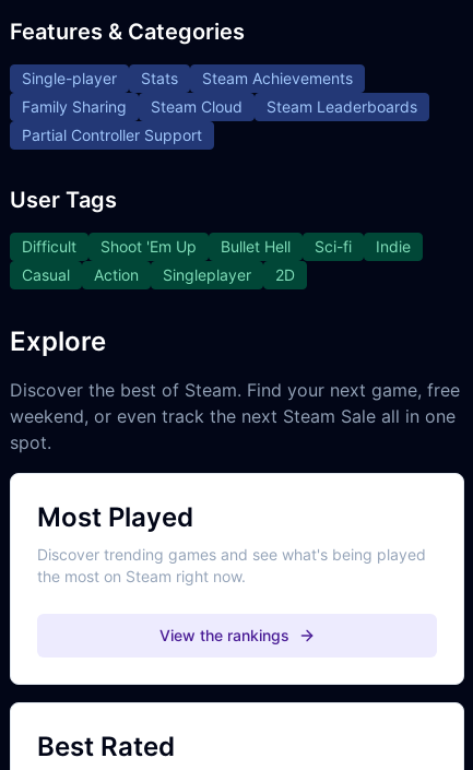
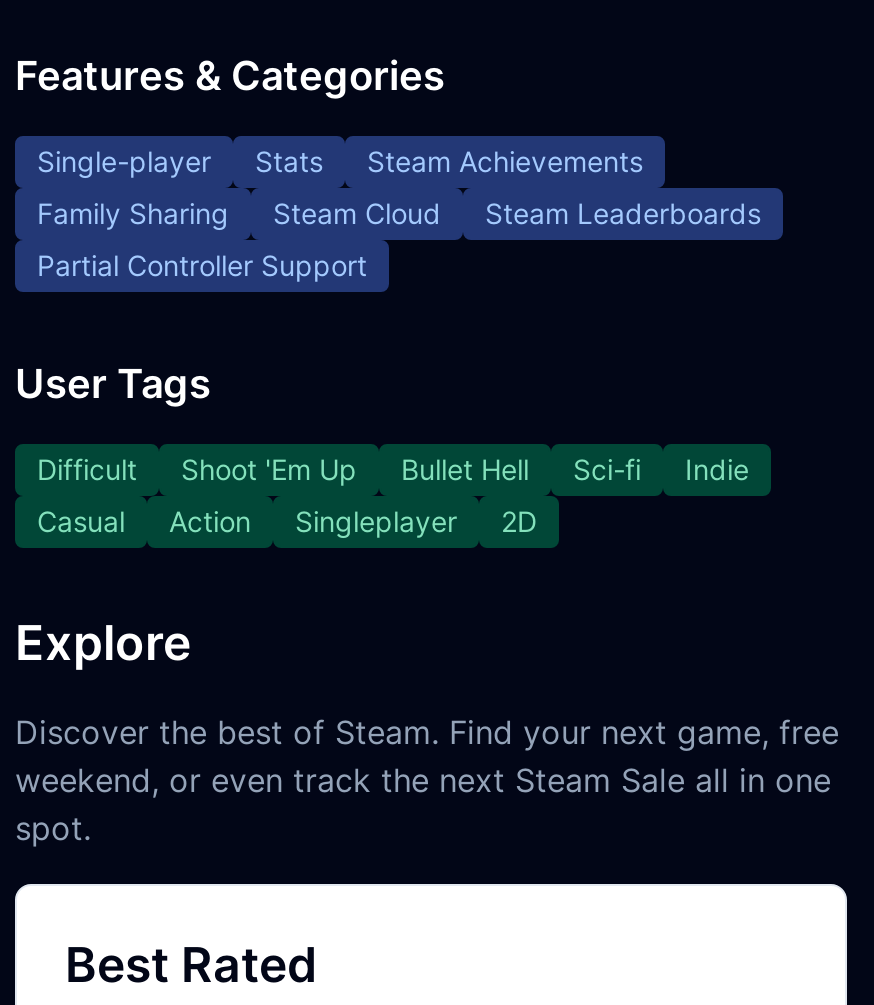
- Most Played
- Discover trending games and see what's being played
- the most on Steam right now.
- View the rankings
